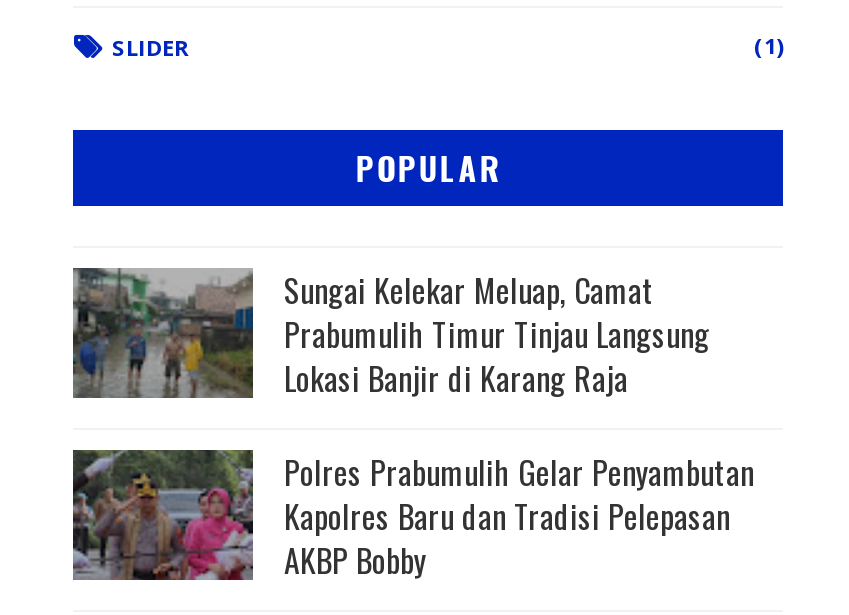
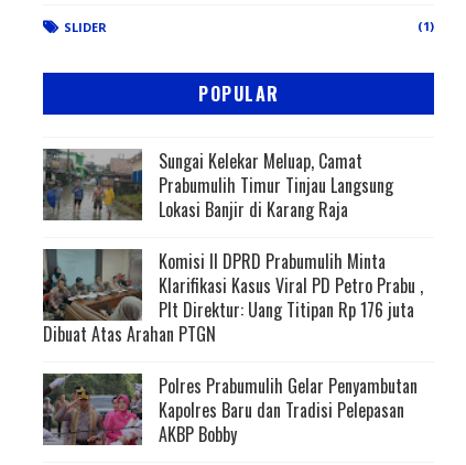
+ [image]
+ Komisi II DPRD Prabumulih Minta
+ Klarifikasi Kasus Viral PD Petro Prabu ,
+ Plt Direktur: Uang Titipan Rp 176 juta
+ Dibuat Atas Arahan PTGN
